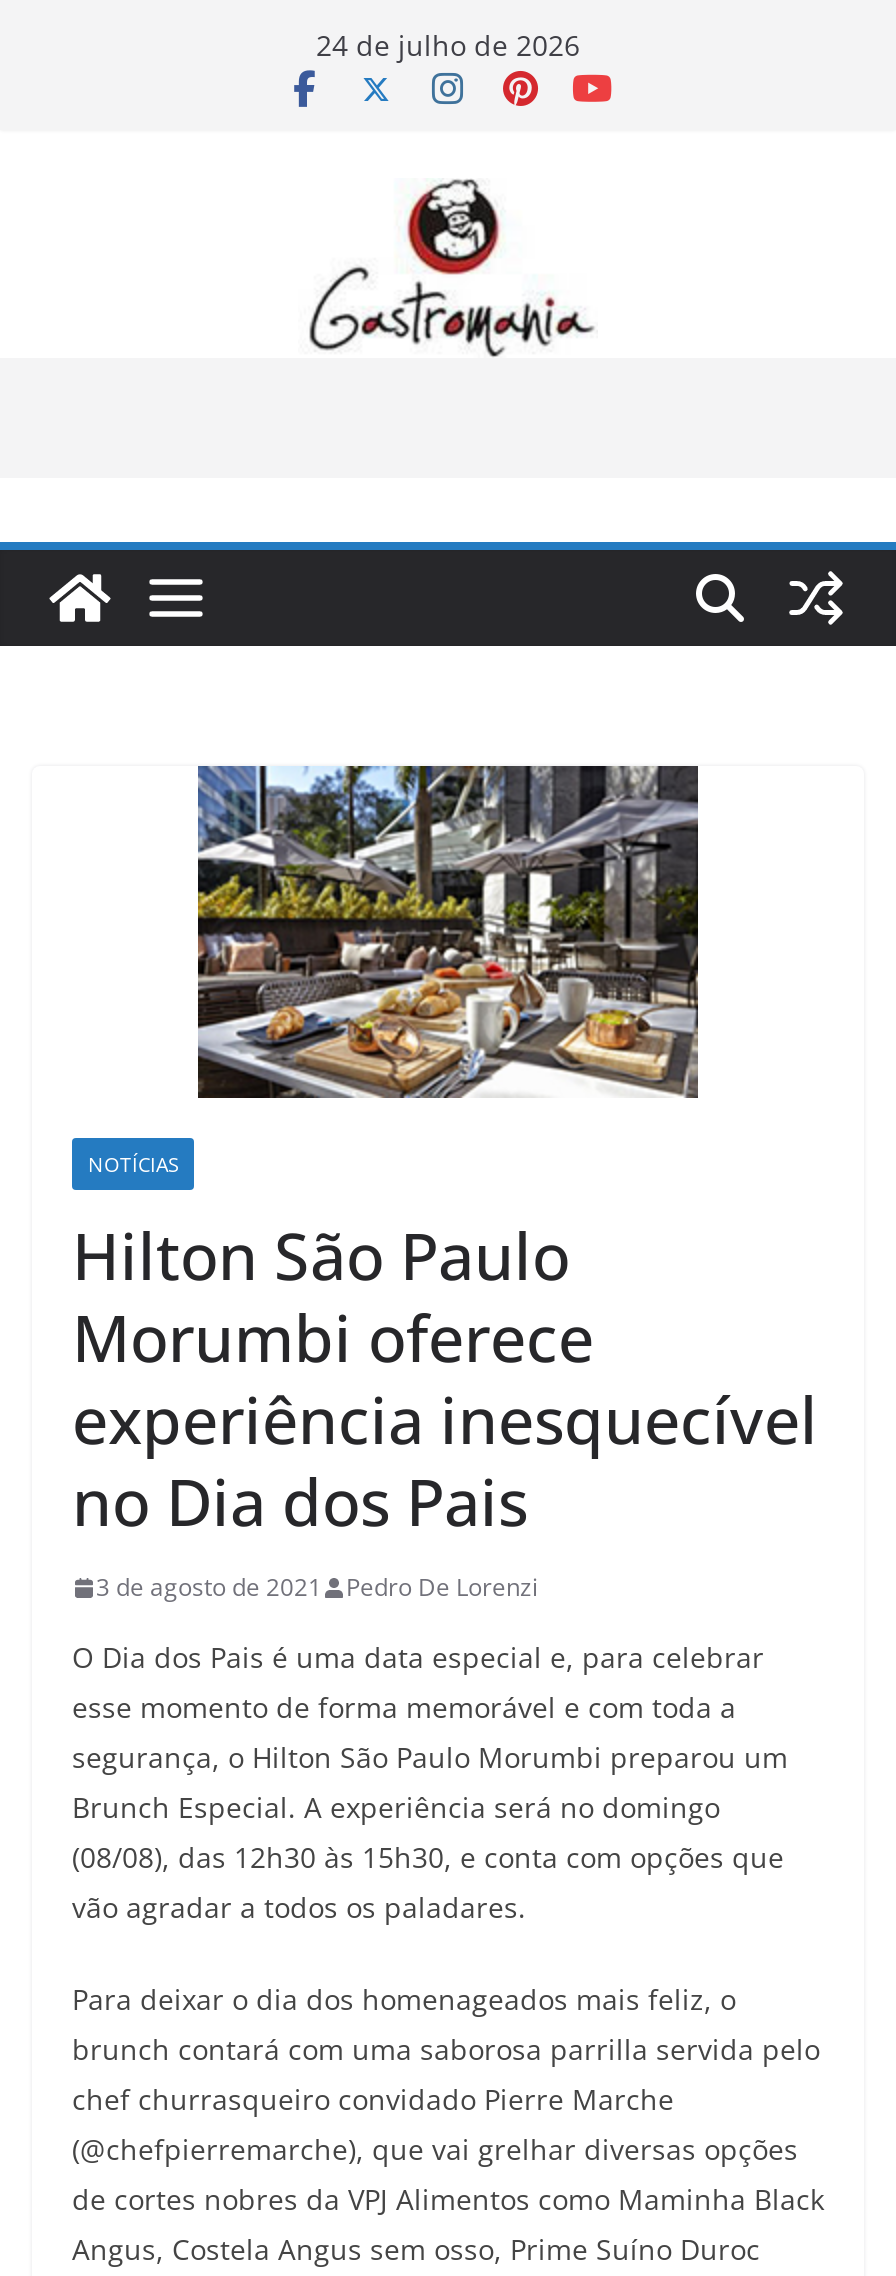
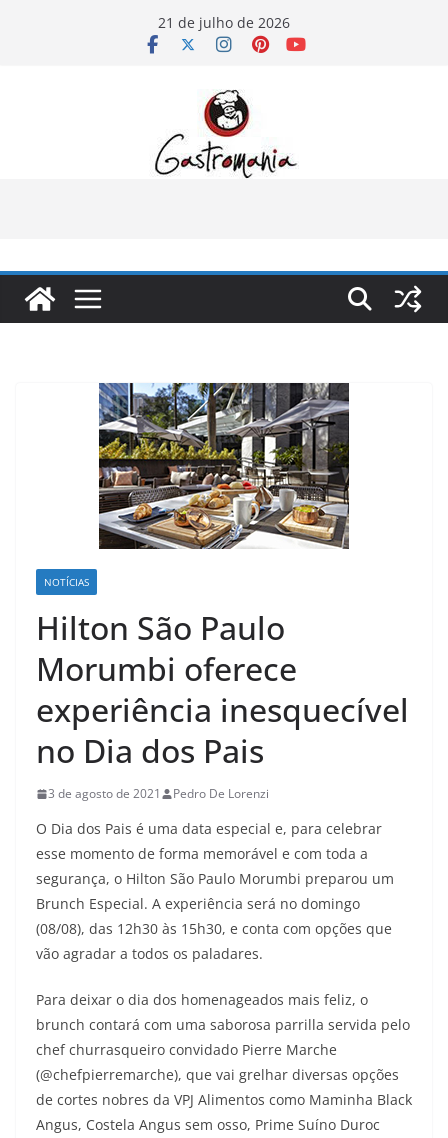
- 24 de julho de 2026
+ 21 de julho de 2026
